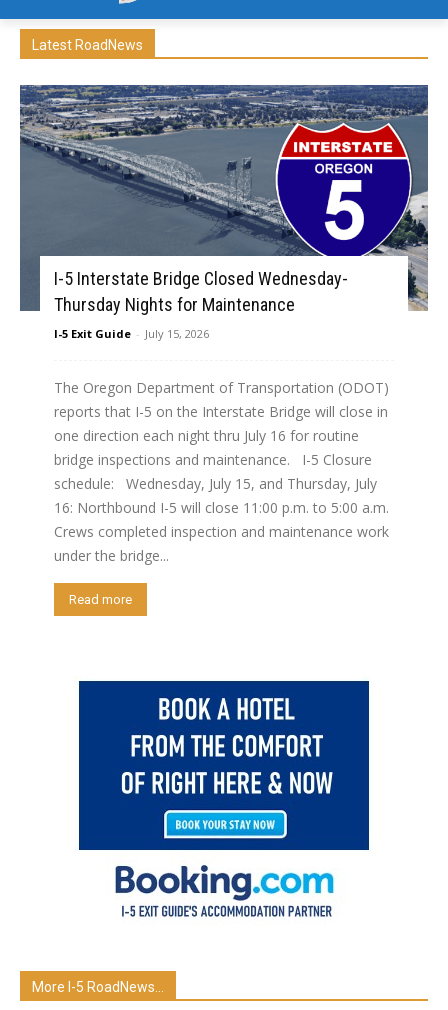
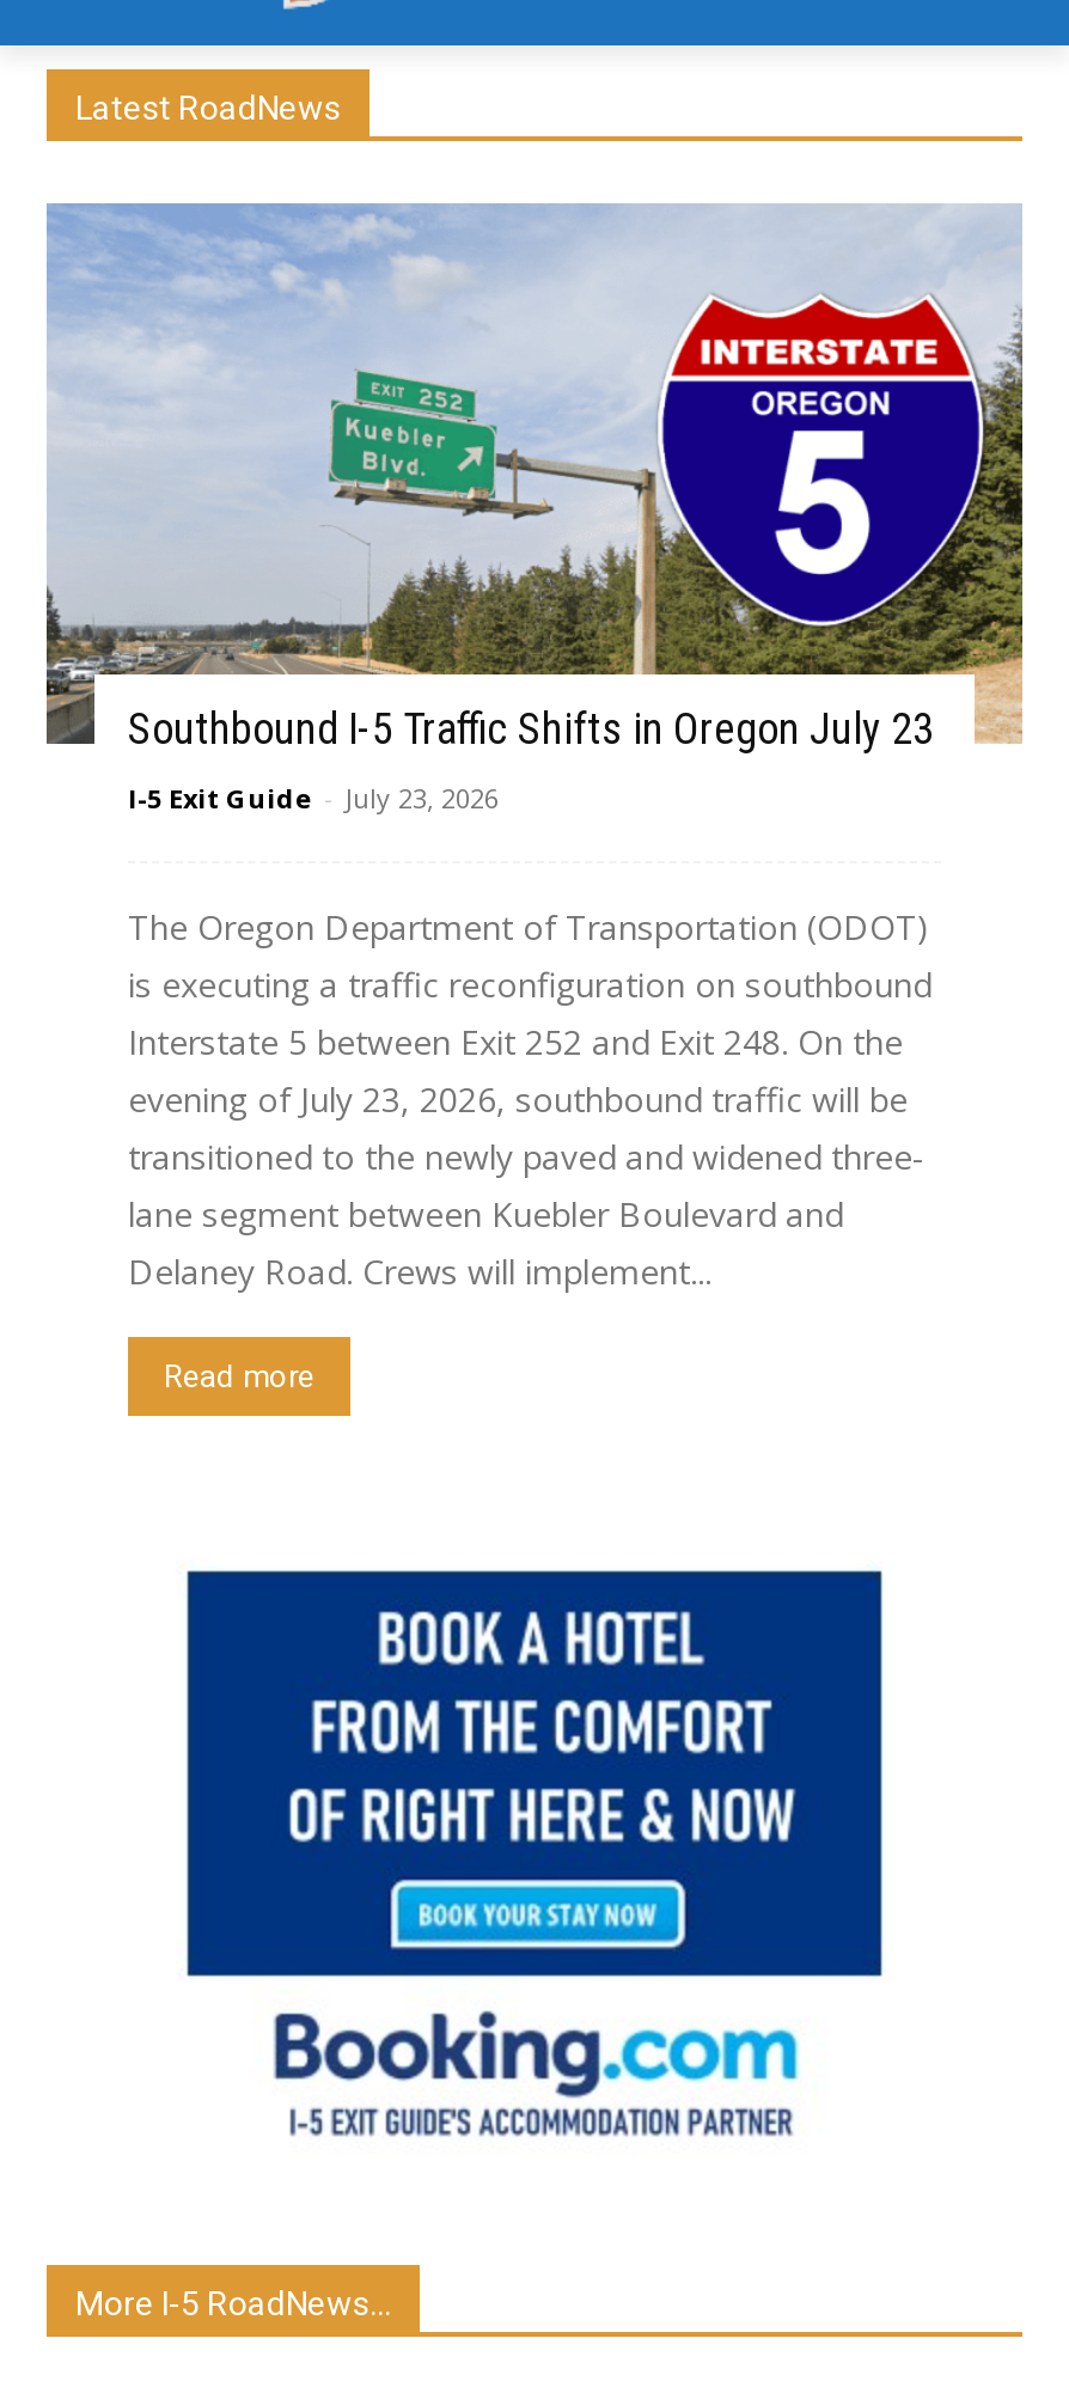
- [image]
- I-5 Interstate Bridge Closed Wednesday-
- Thursday Nights for Maintenance
+ [image]
+ Southbound I-5 Traffic Shifts in Oregon July 23

- I-5 Exit Guide - July 15, 2026
+ I-5 Exit Guide - July 23, 2026

- reports that I-5 on the Interstate Bridge will close in
- one direction each night thru July 16 for routine
- bridge inspections and maintenance. I-5 Closure
- schedule: Wednesday, July 15, and Thursday, July
- 16: Northbound I-5 will close 11:00 p.m. to 5:00 a.m.
- Crews completed inspection and maintenance work
- under the bridge...
+ is executing a traffic reconfiguration on southbound
+ Interstate 5 between Exit 252 and Exit 248. On the
+ evening of July 23, 2026, southbound traffic will be
+ transitioned to the newly paved and widened three-
+ lane segment between Kuebler Boulevard and
+ Delaney Road. Crews will implement...
